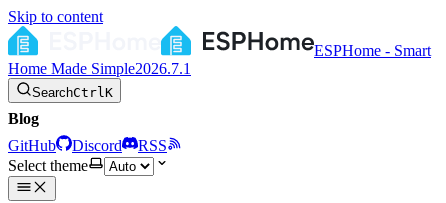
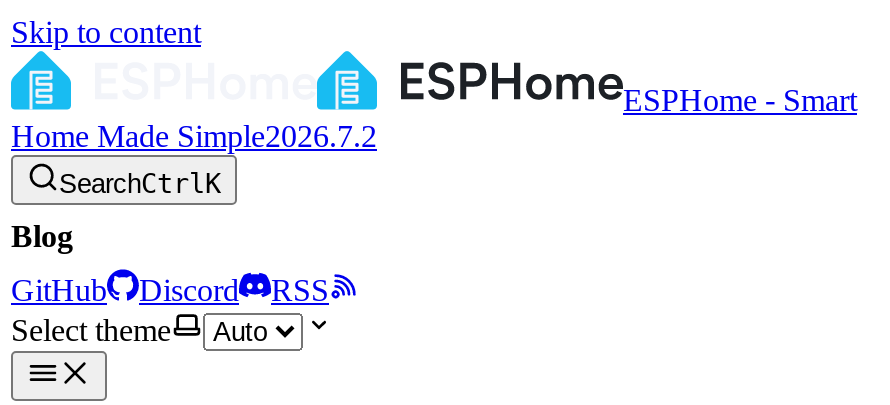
- Home Made Simple2026.7.1
+ Home Made Simple2026.7.2
